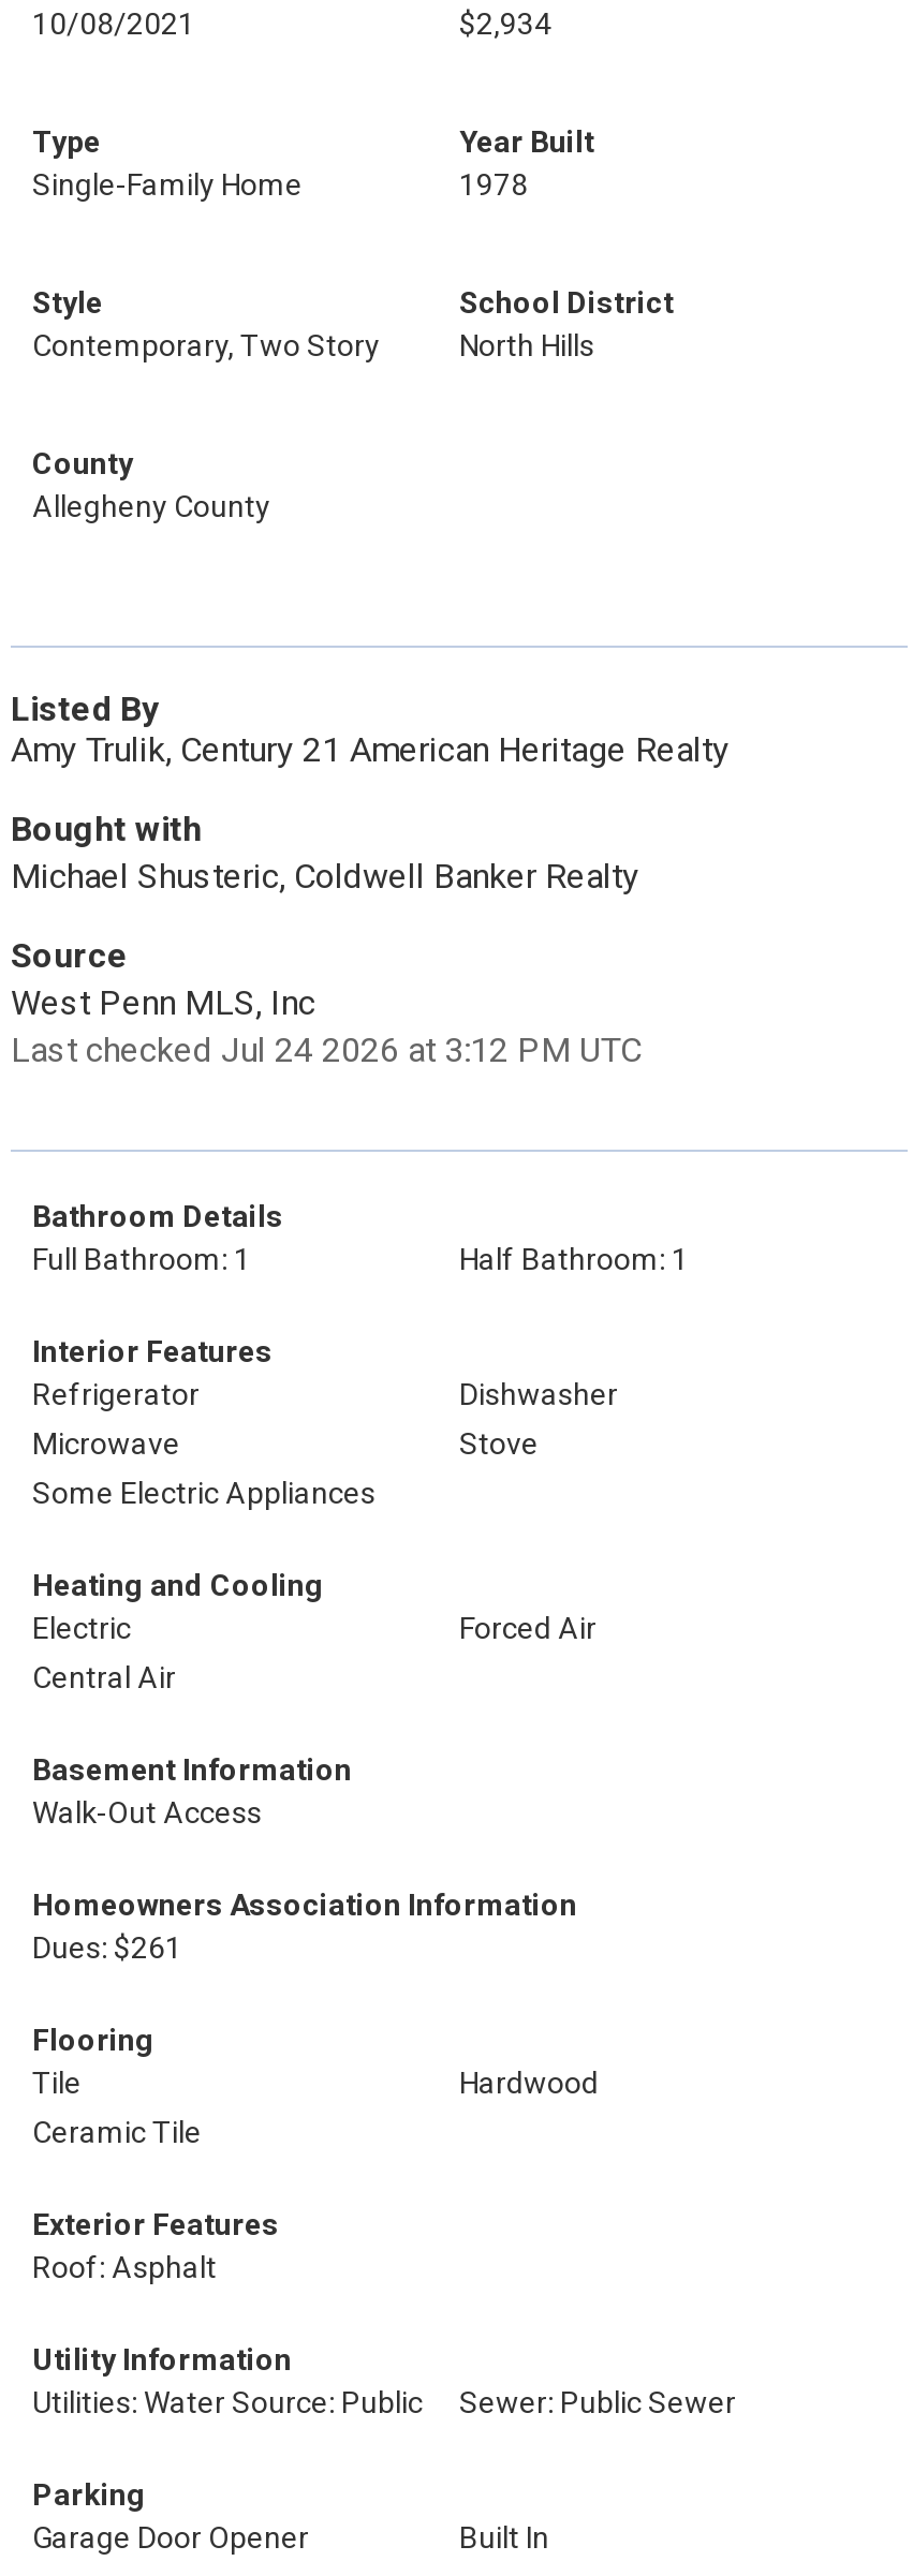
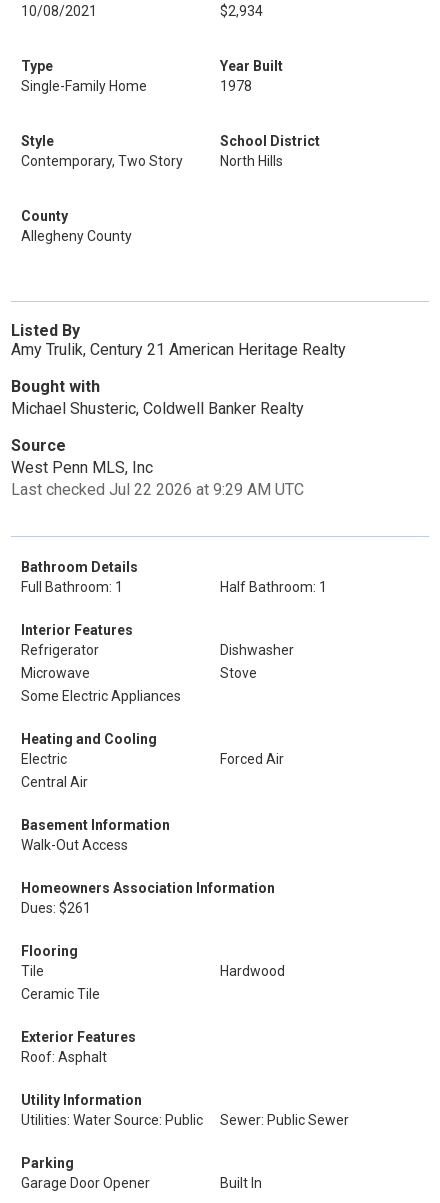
- Last checked Jul 24 2026 at 3:12 PM UTC
+ Last checked Jul 22 2026 at 9:29 AM UTC
